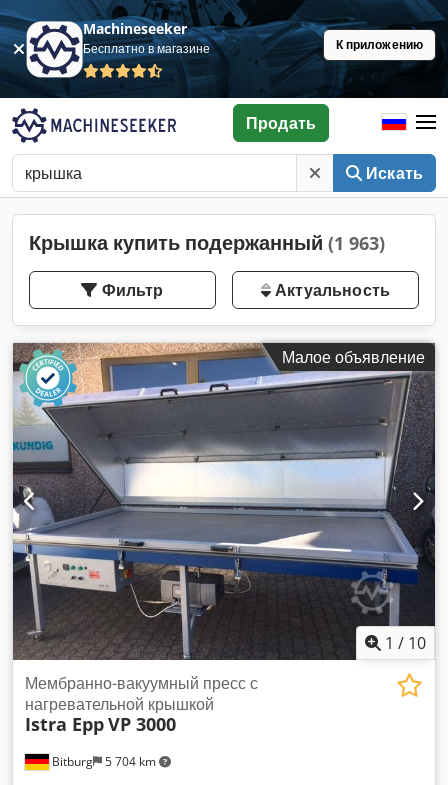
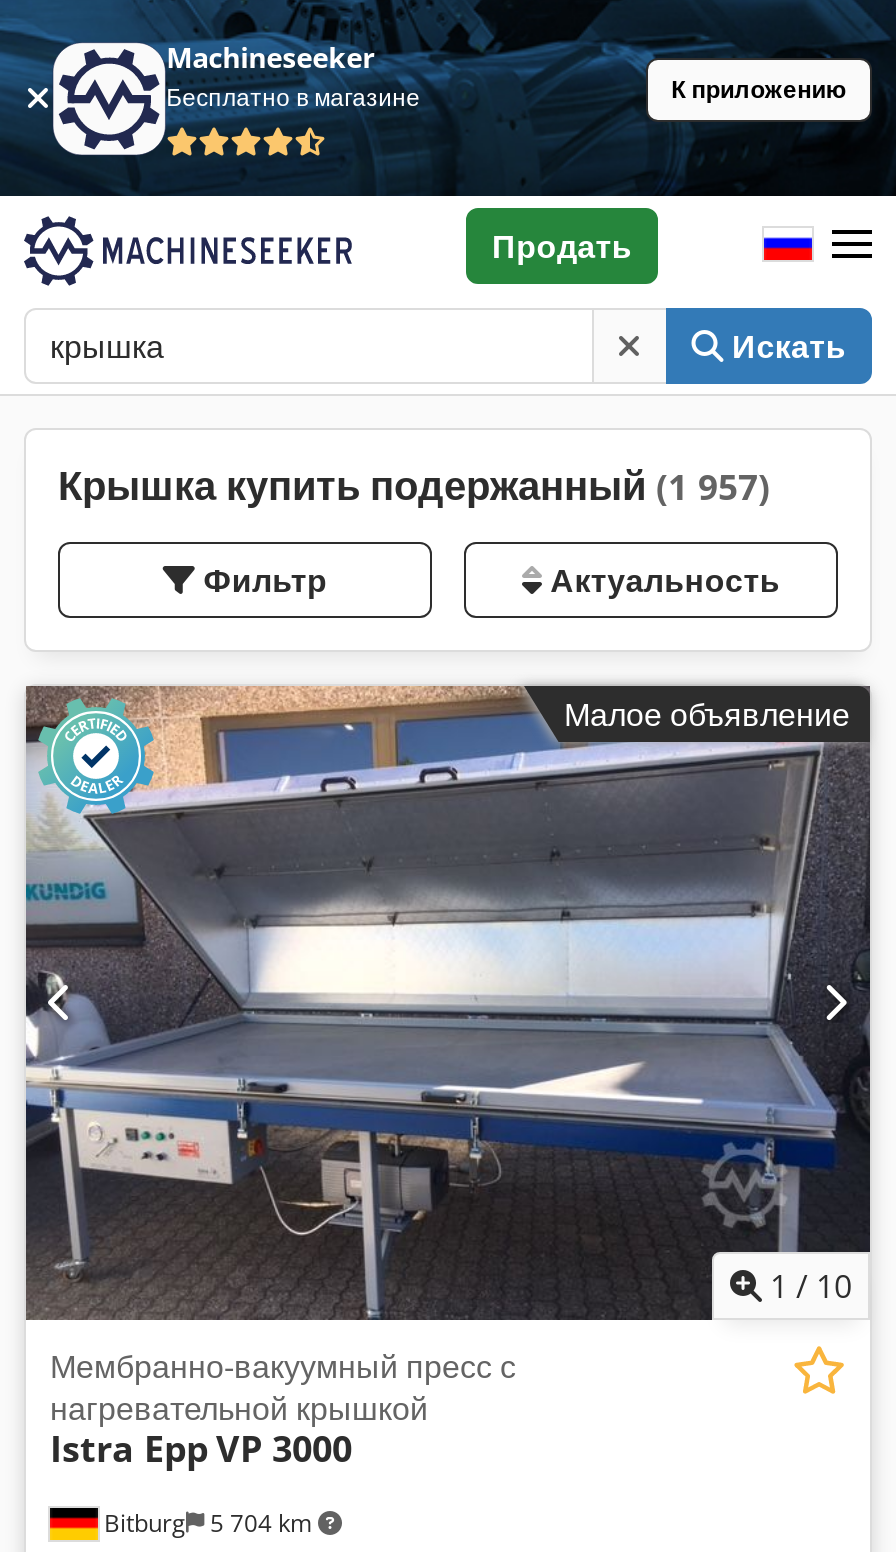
- Крышка купить подержанный (1 963)
+ Крышка купить подержанный (1 957)
